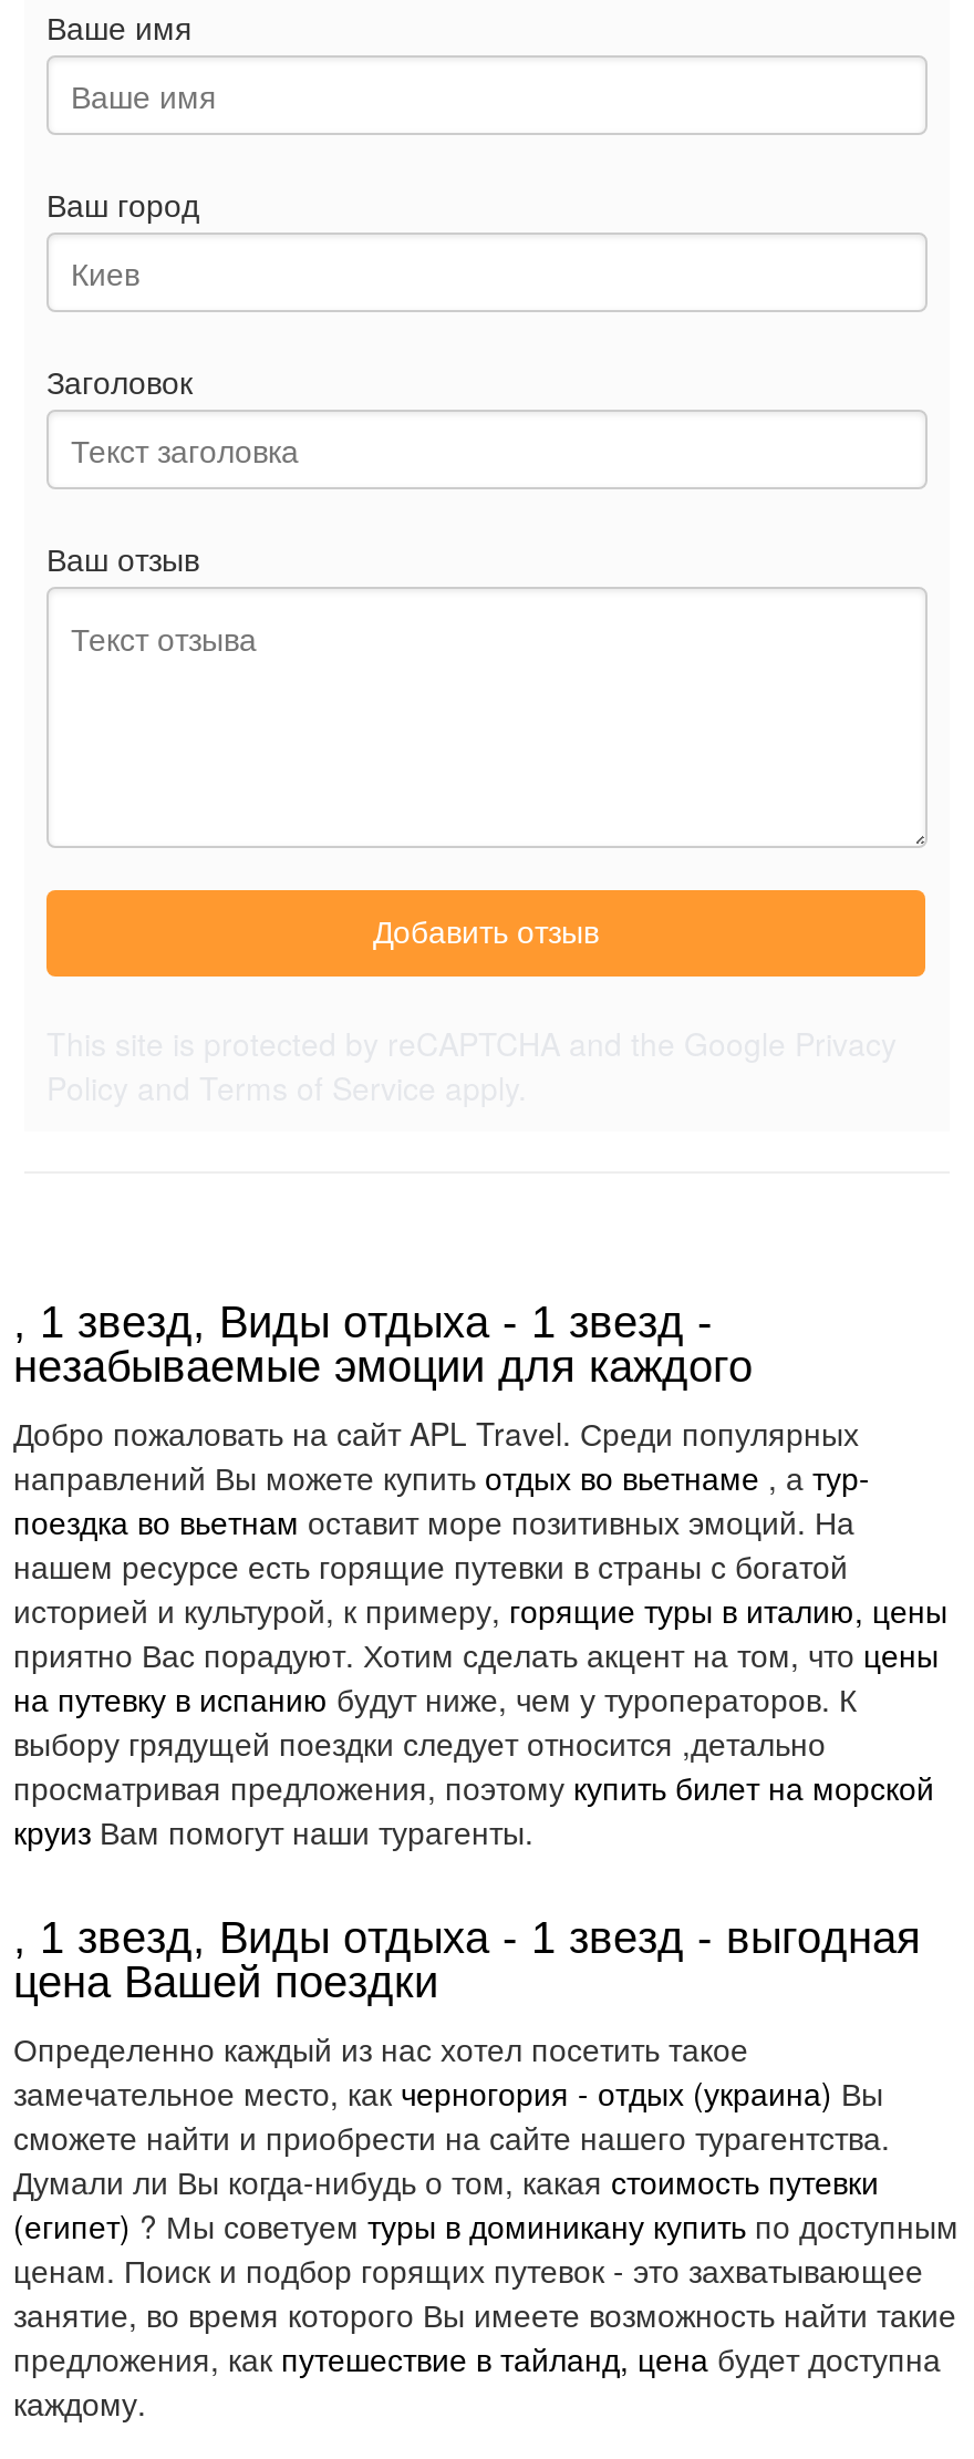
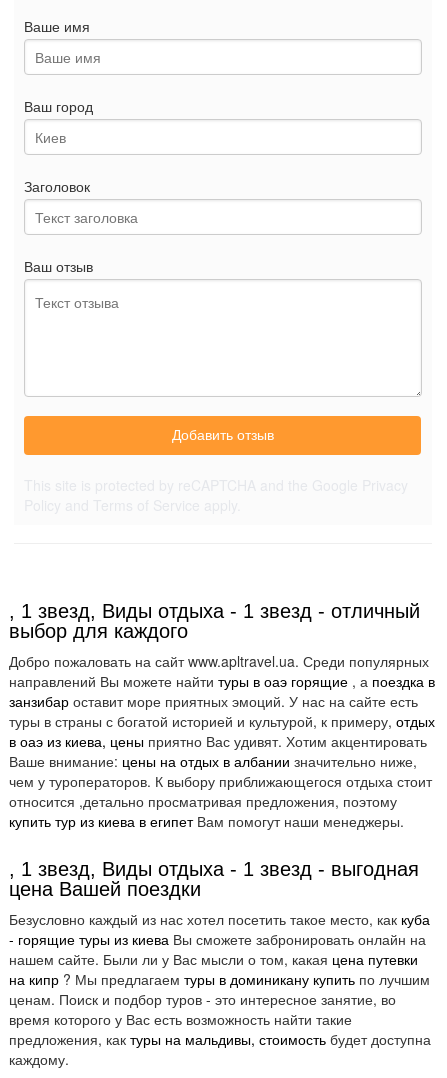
- , 1 звезд, Виды отдыха - 1 звезд -
- незабываемые эмоции для каждого
- Добро пожаловать на сайт APL Travel. Среди популярных
- направлений Вы можете купить отдых во вьетнаме, а тур-
- поездка во вьетнам оставит море позитивных эмоций. На
- нашем ресурсе есть горящие путевки в страны с богатой
- историей и культурой, к примеру, горящие туры в италию, цены
- приятно Вас порадуют. Хотим сделать акцент на том, что цены
- на путевку в испанию будут ниже, чем у туроператоров. К
- выбору грядущей поездки следует относится ,детально
- просматривая предложения, поэтому купить билет на морской
- круиз Вам помогут наши турагенты.
+ , 1 звезд, Виды отдыха - 1 звезд - отличный
+ выбор для каждого
+ Добро пожаловать на сайт www.apltravel.ua. Среди популярных
+ направлений Вы можете найти туры в оаэ горящие, а поездка в
+ занзибар оставит море приятных эмоций. У нас на сайте есть
+ туры в страны с богатой историей и культурой, к примеру, отдых
+ в оаэ из киева, цены приятно Вас удивят. Хотим акцентировать
+ Ваше внимание: цены на отдых в албании значительно ниже,
+ чем у туроператоров. К выбору приближающегося отдыха стоит
+ относится ,детально просматривая предложения, поэтому
+ купить тур из киева в египет Вам помогут наши менеджеры.

- Определенно каждый из нас хотел посетить такое
- замечательное место, как черногория - отдых (украина) Вы
- сможете найти и приобрести на сайте нашего турагентства.
- Думали ли Вы когда-нибудь о том, какая стоимость путевки
- (египет)? Мы советуем туры в доминикану купить по доступным
- ценам. Поиск и подбор горящих путевок - это захватывающее
- занятие, во время которого Вы имеете возможность найти такие
- предложения, как путешествие в тайланд, цена будет доступна
+ Безусловно каждый из нас хотел посетить такое место, как куба
+ - горящие туры из киева Вы сможете забронировать онлайн на
+ нашем сайте. Были ли у Вас мысли о том, какая цена путевки
+ на кипр? Мы предлагаем туры в доминикану купить по лучшим
+ ценам. Поиск и подбор туров - это интересное занятие, во
+ время которого у Вас есть возможность найти такие
+ предложения, как туры на мальдивы, стоимость будет доступна
